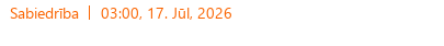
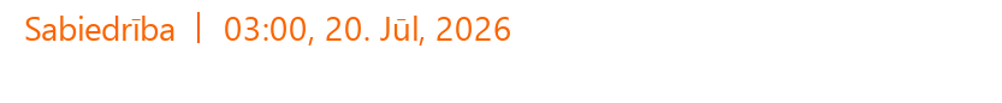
- Sabiedrība 03:00, 17. Jūl, 2026
+ Sabiedrība 03:00, 20. Jūl, 2026
